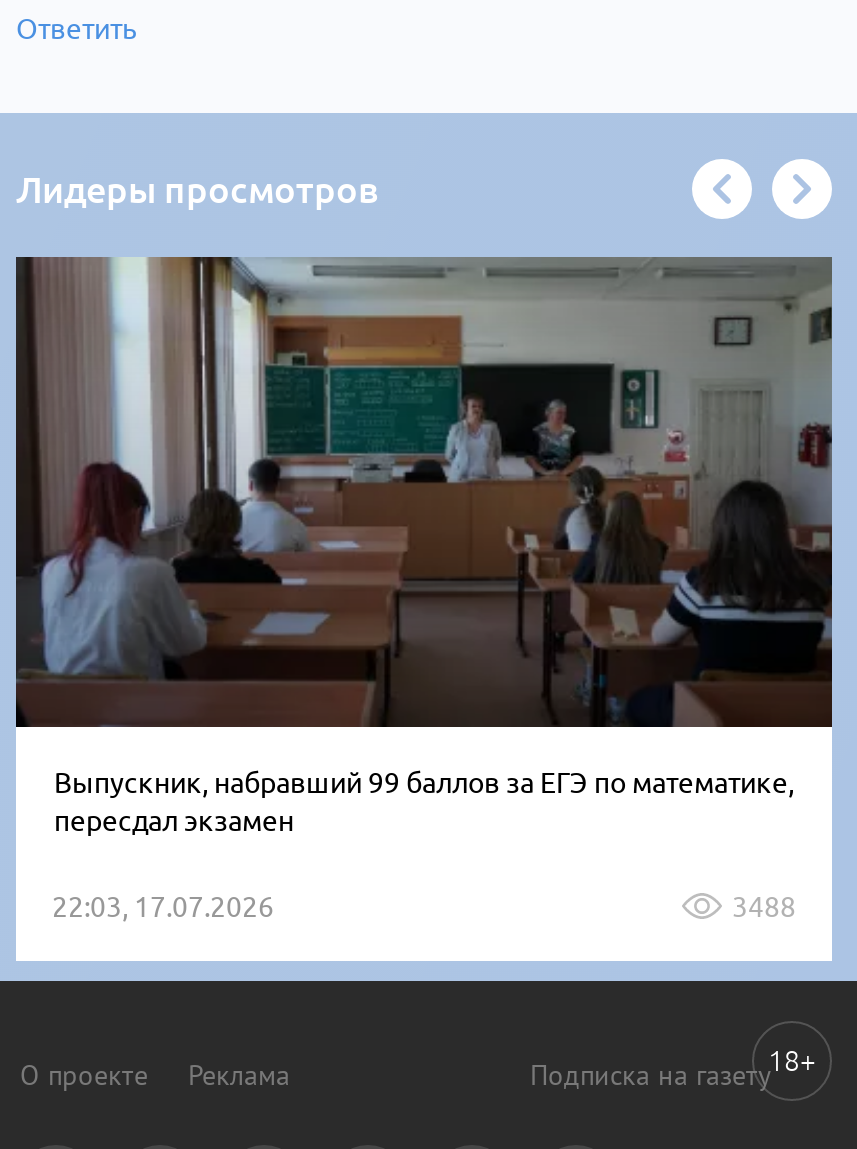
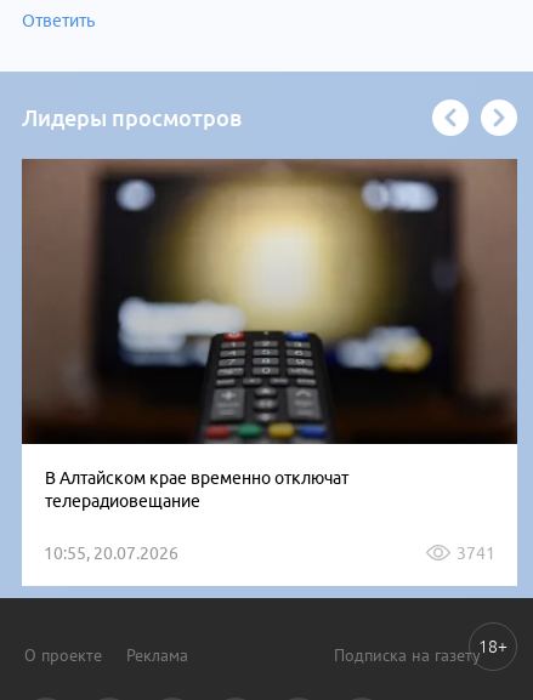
- [image]
- Выпускник, набравший 99 баллов за ЕГЭ по математике,
- пересдал экзамен
+ [image]
+ В Алтайском крае временно отключат
+ телерадиовещание

- 22:03, 17.07.2026
- 3488
+ 10:55, 20.07.2026
+ 3741
